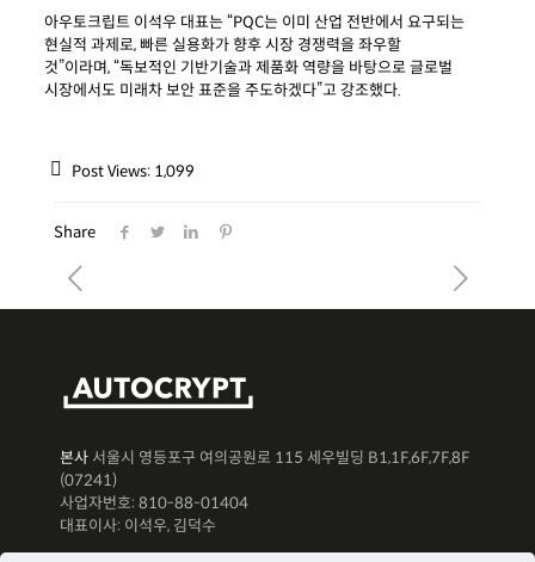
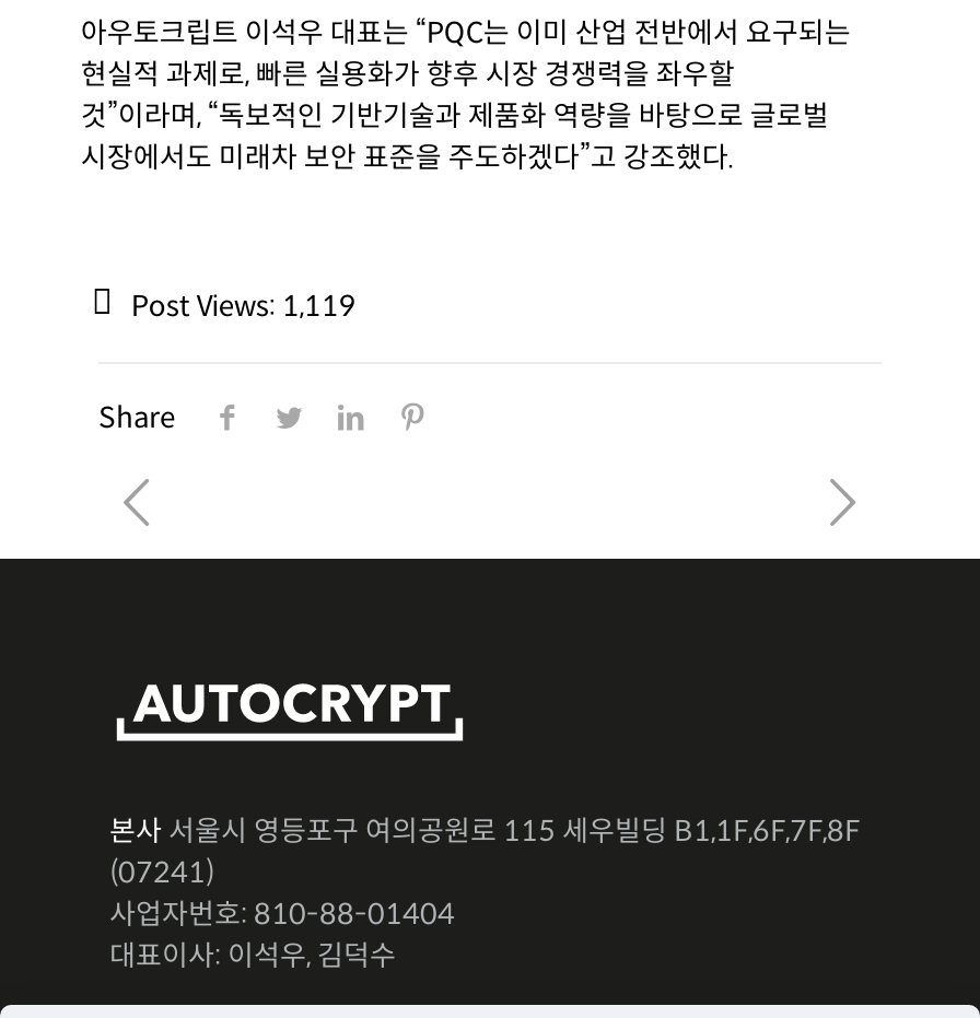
- Post Views: 1,099
+ Post Views: 1,119
